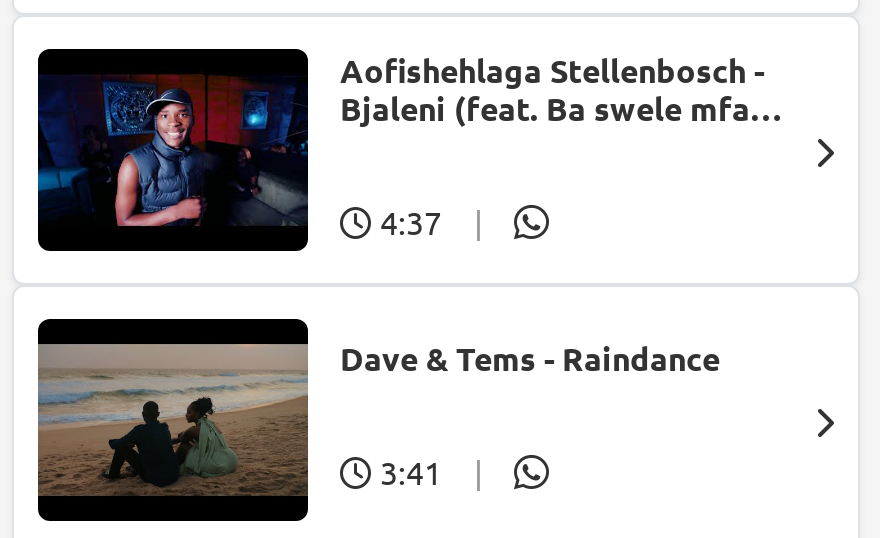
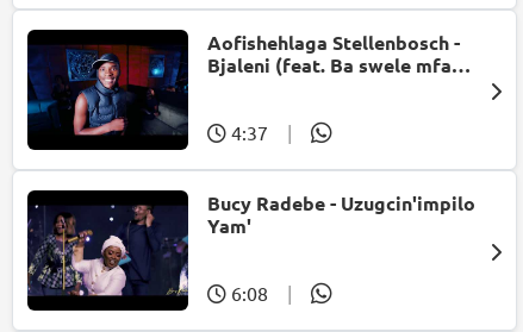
- [image]
- Dave & Tems - Raindance
+ [image]
+ Bucy Radebe - Uzugcin'impilo
+ Yam'

- 3:41
+ 6:08
